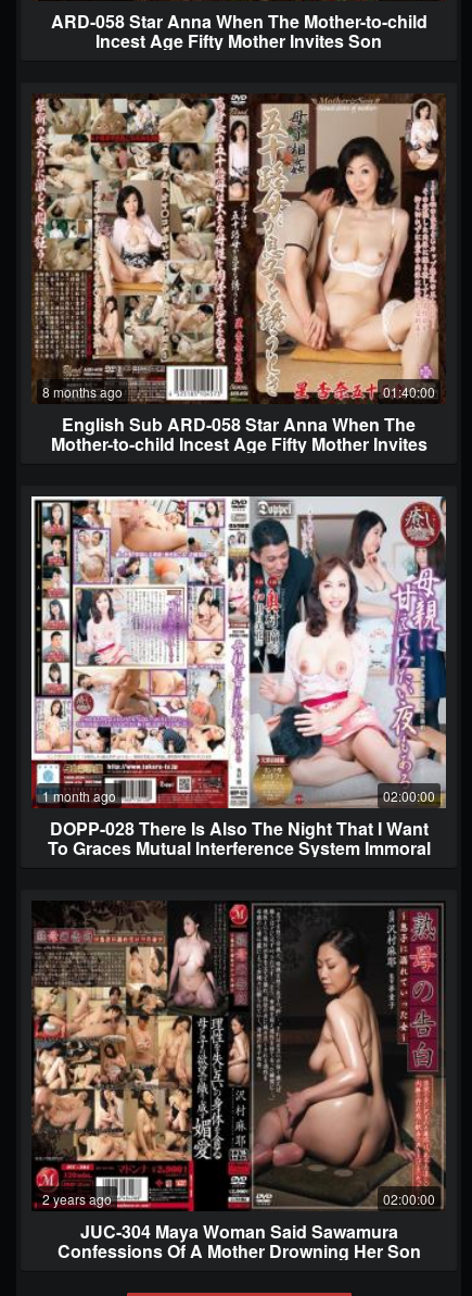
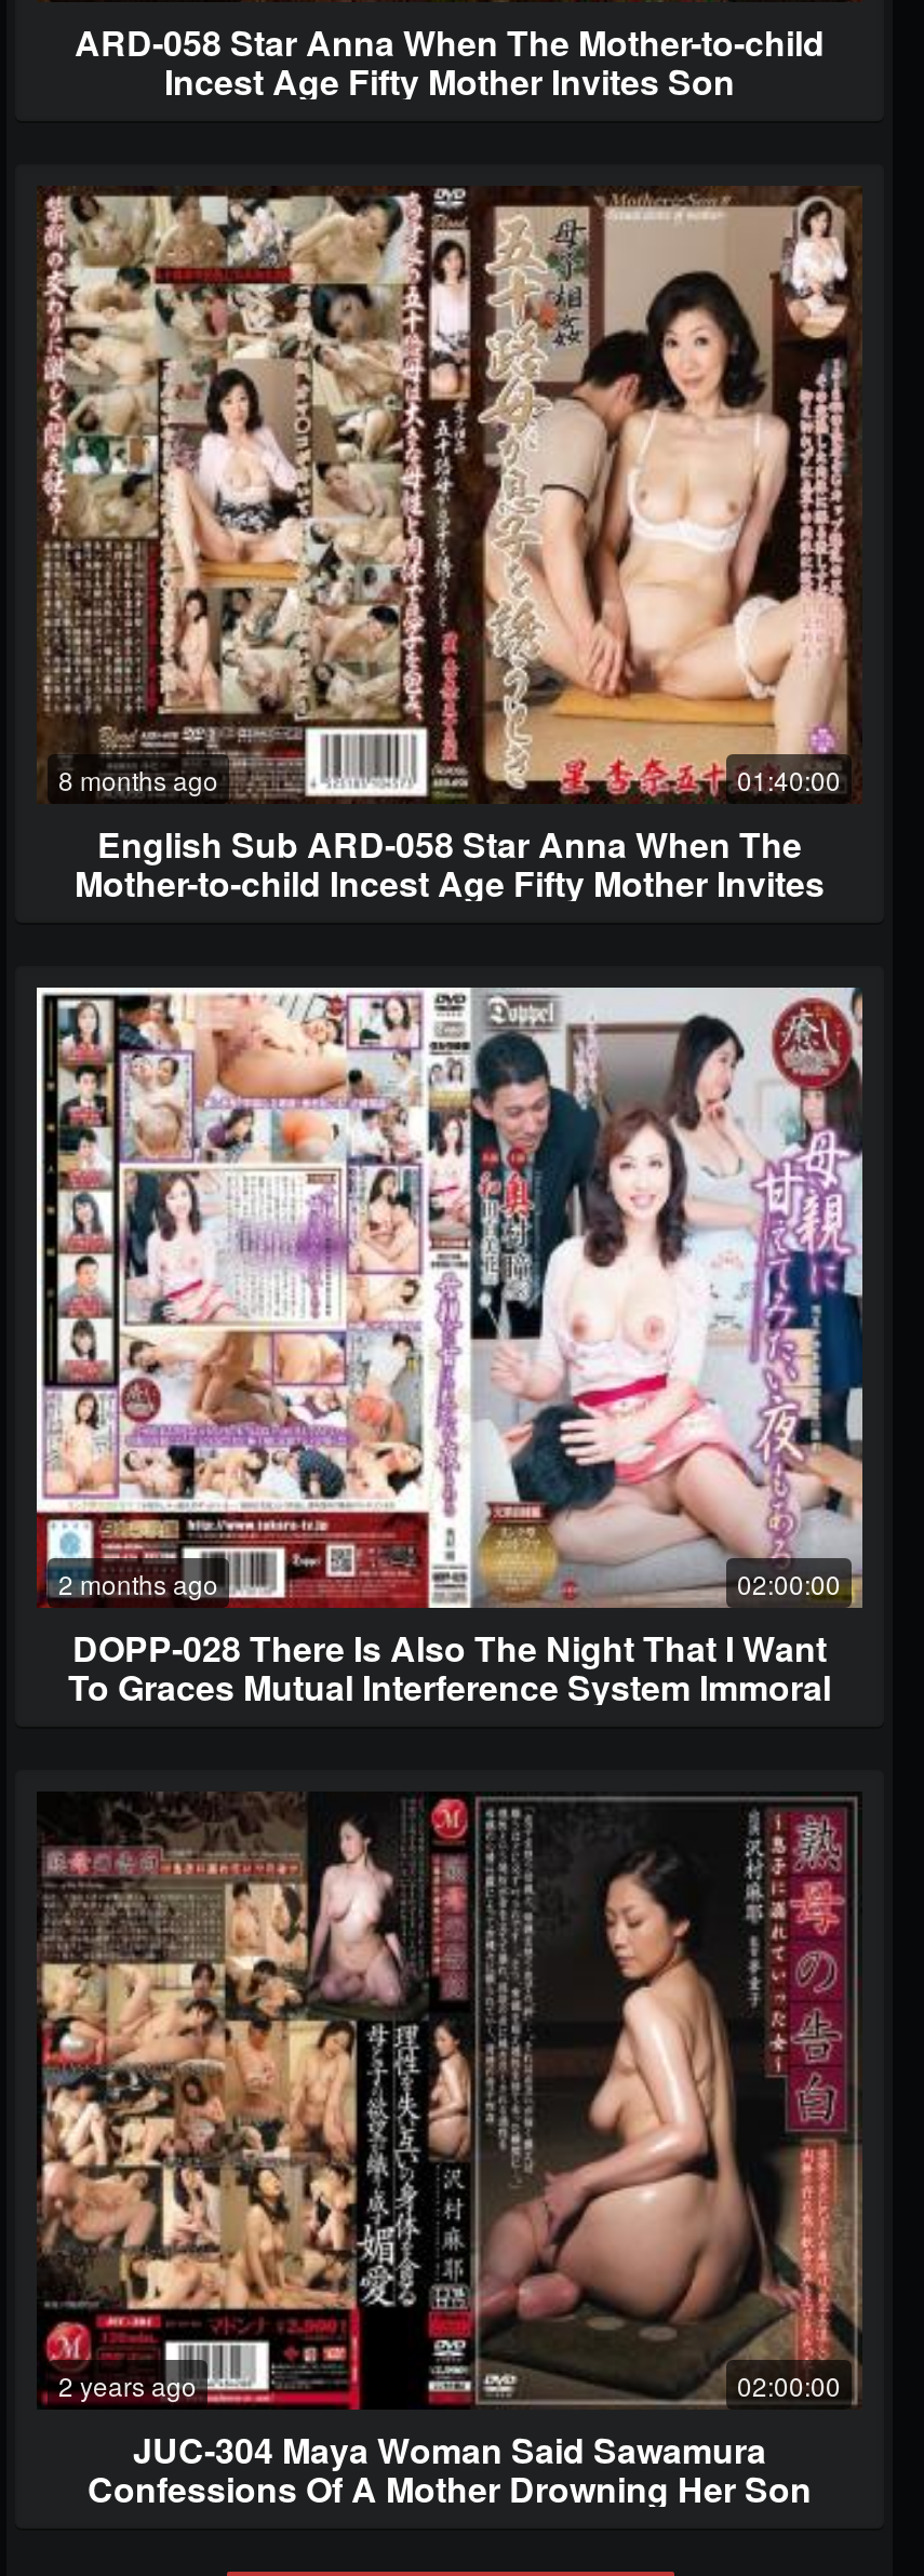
- 1 month ago
+ 2 months ago
